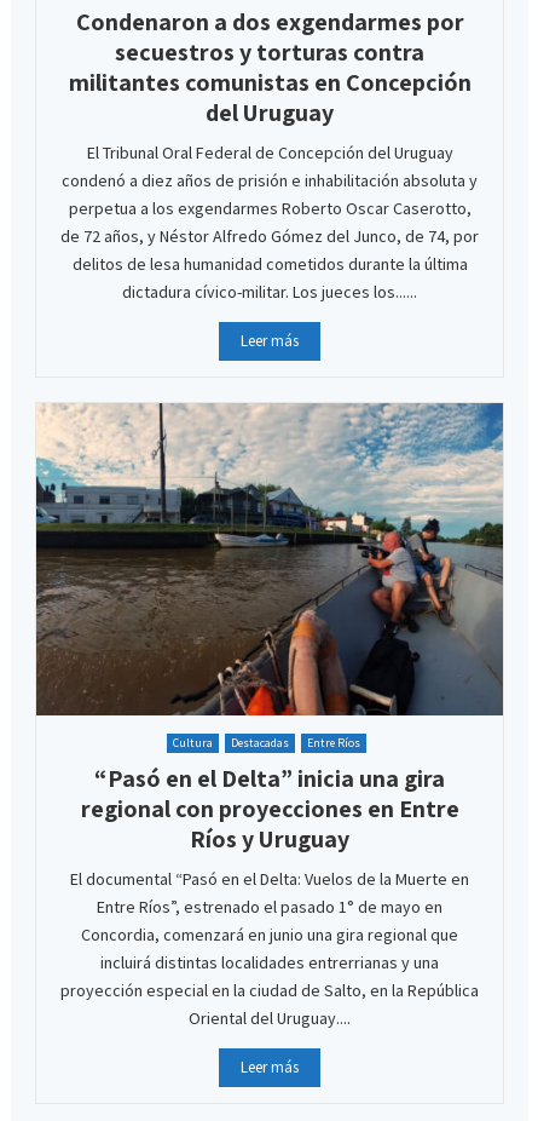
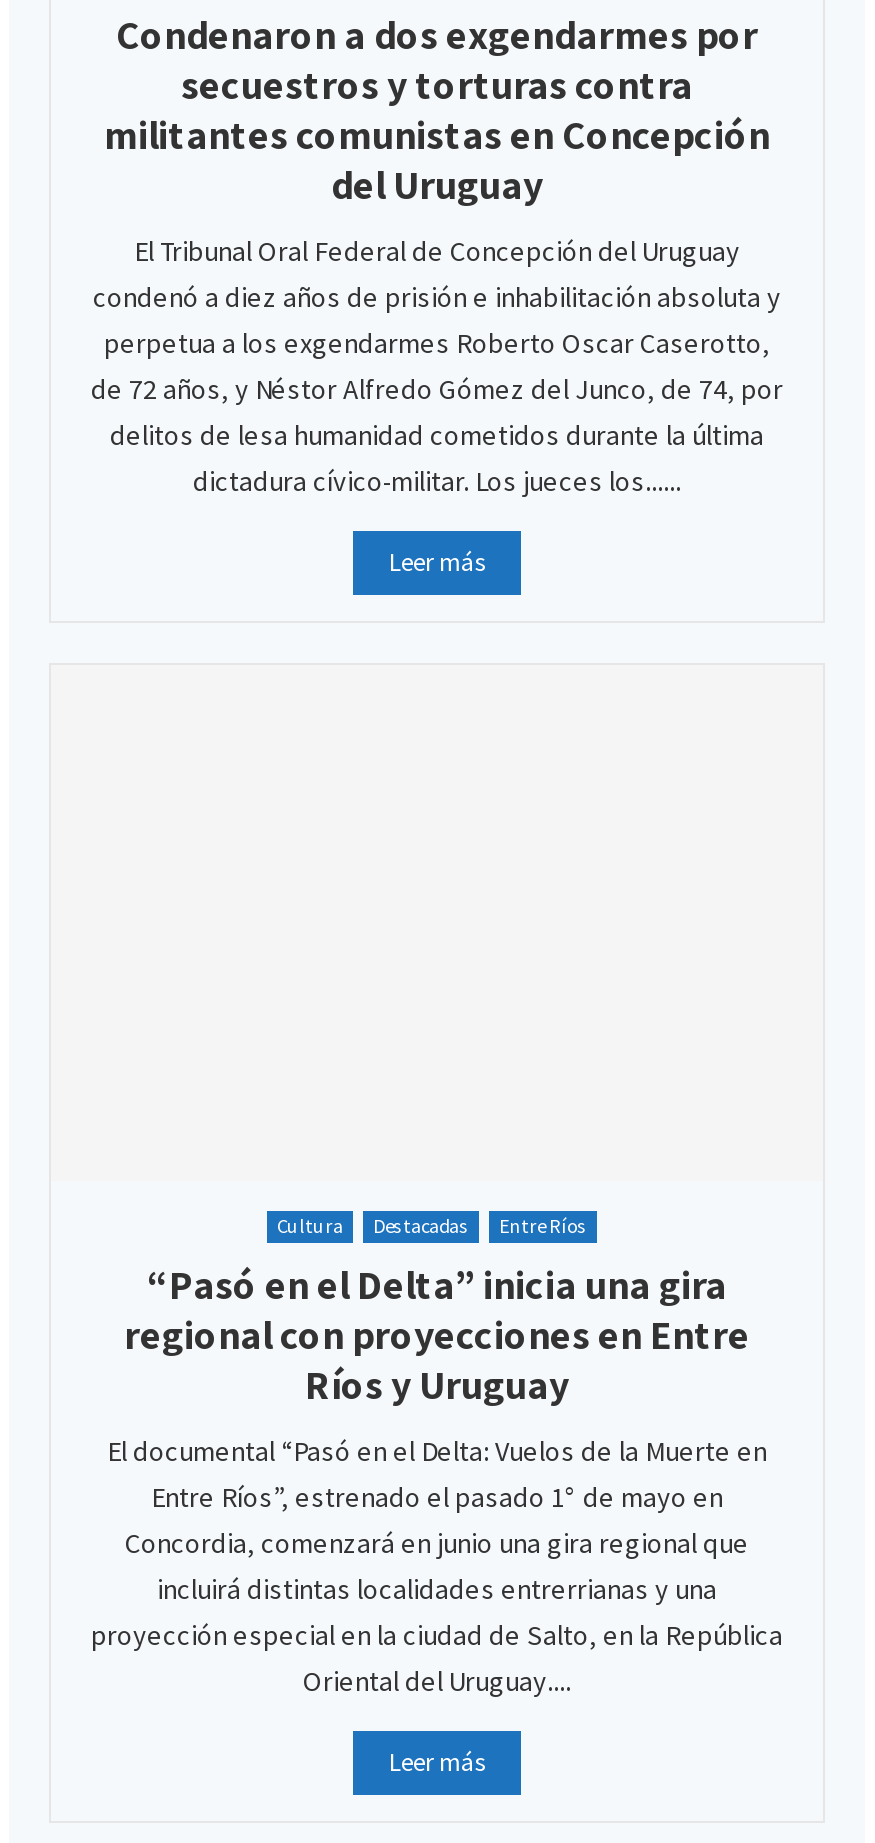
- [image]
